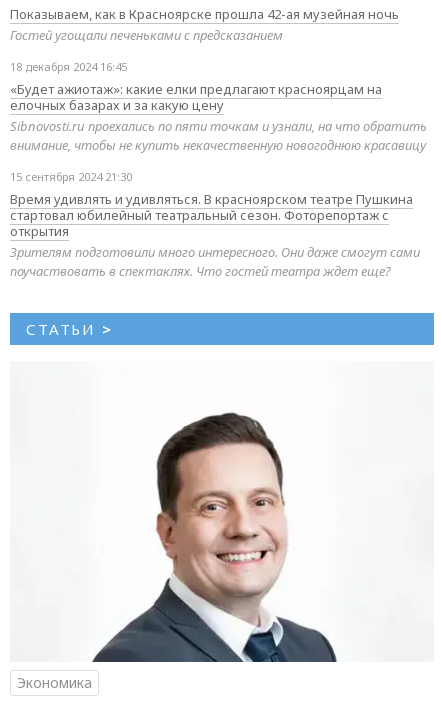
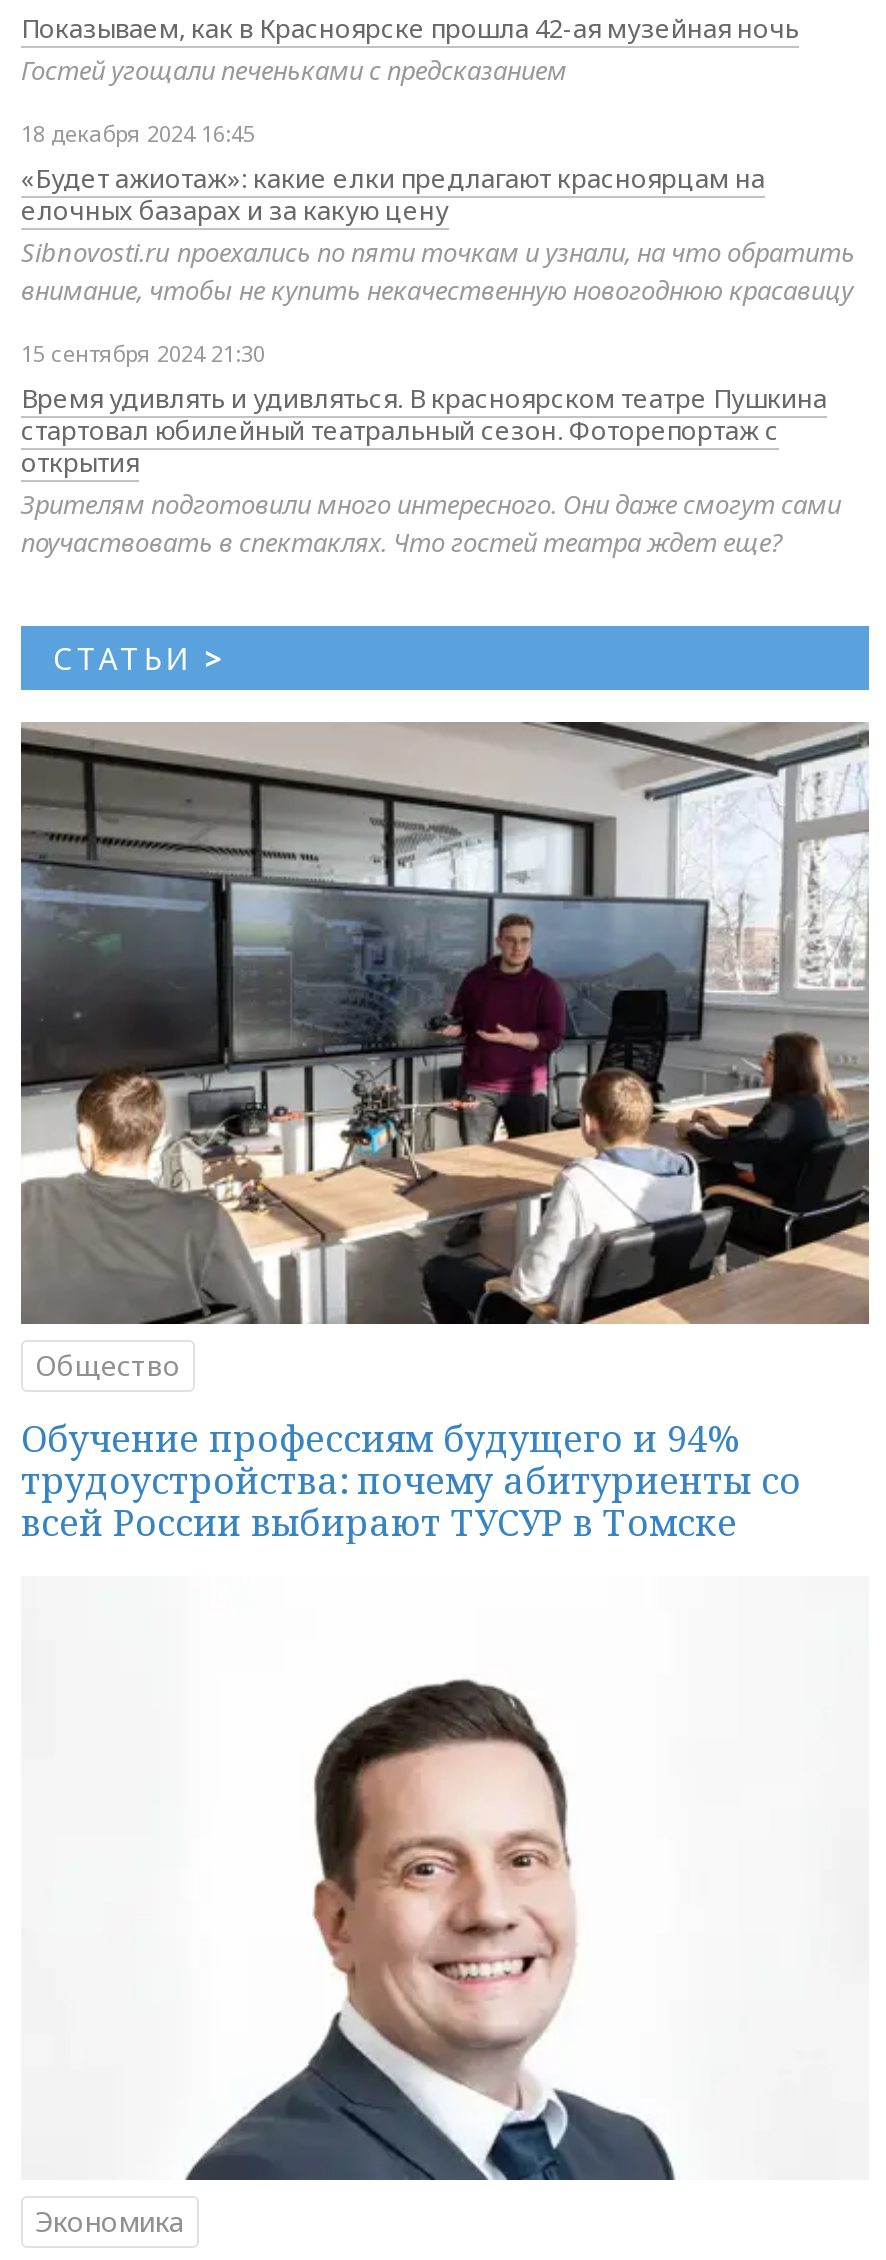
+ [image]
+ Общество
+ Обучение профессиям будущего и 94%
+ трудоустройства: почему абитуриенты со
+ всей России выбирают ТУСУР в Томске
